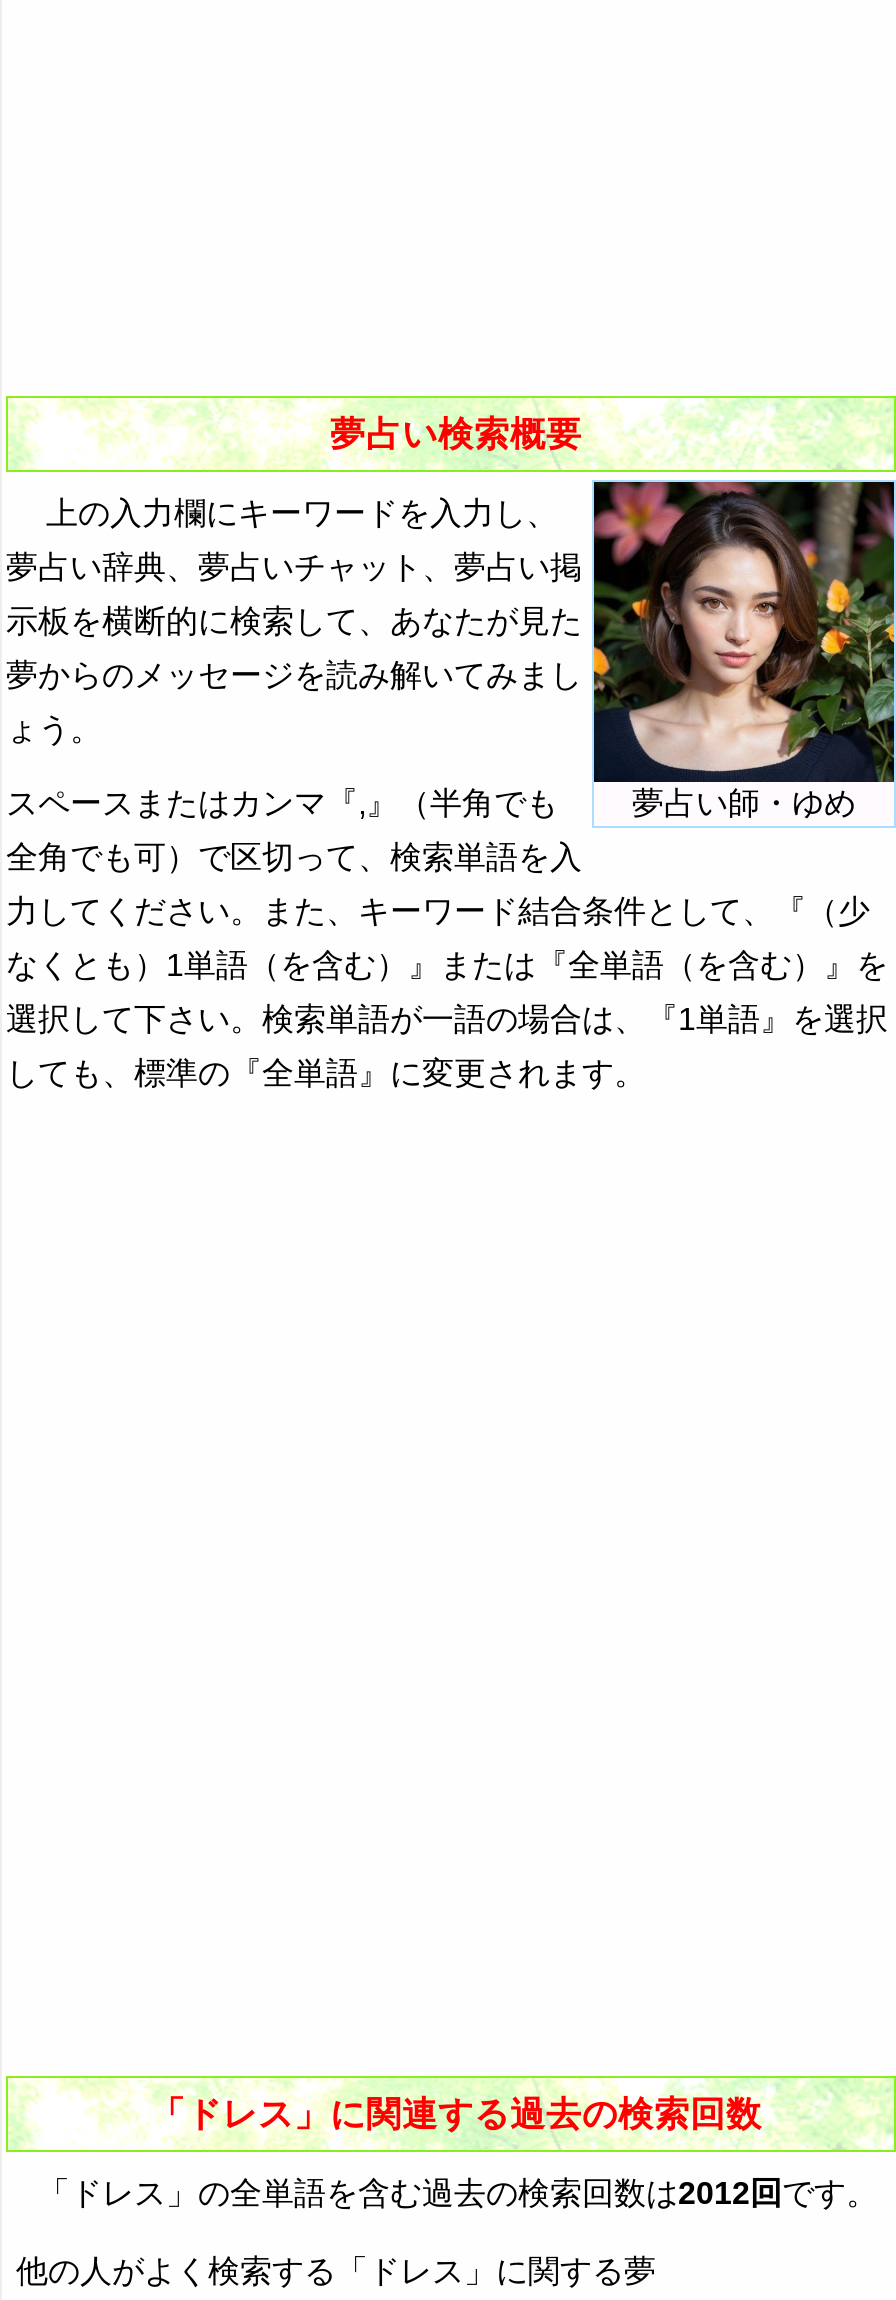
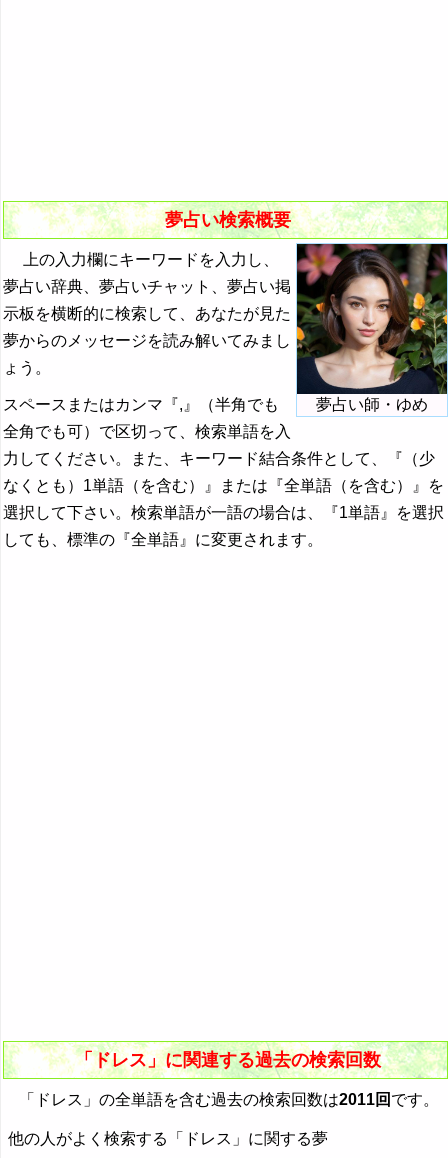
- 「ドレス」の全単語を含む過去の検索回数は2012回です。
+ 「ドレス」の全単語を含む過去の検索回数は2011回です。
